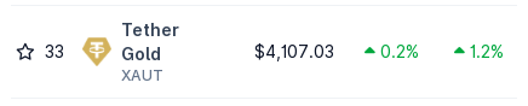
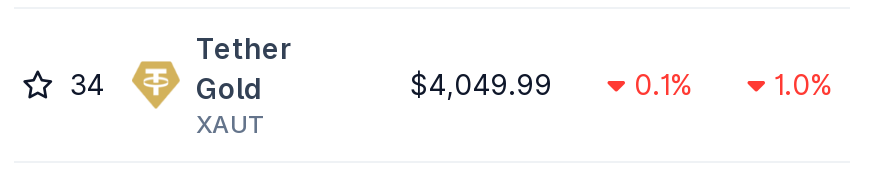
- 33
+ 34

- $4,107.03
+ $4,049.99

- 0.2%
+ 0.1%

- 1.2%
+ 1.0%
